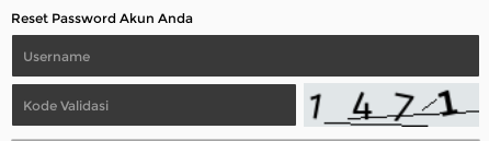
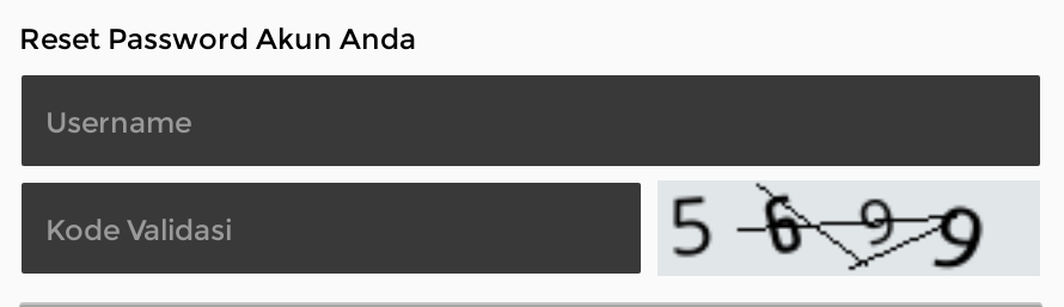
- [image]
+ [image]
